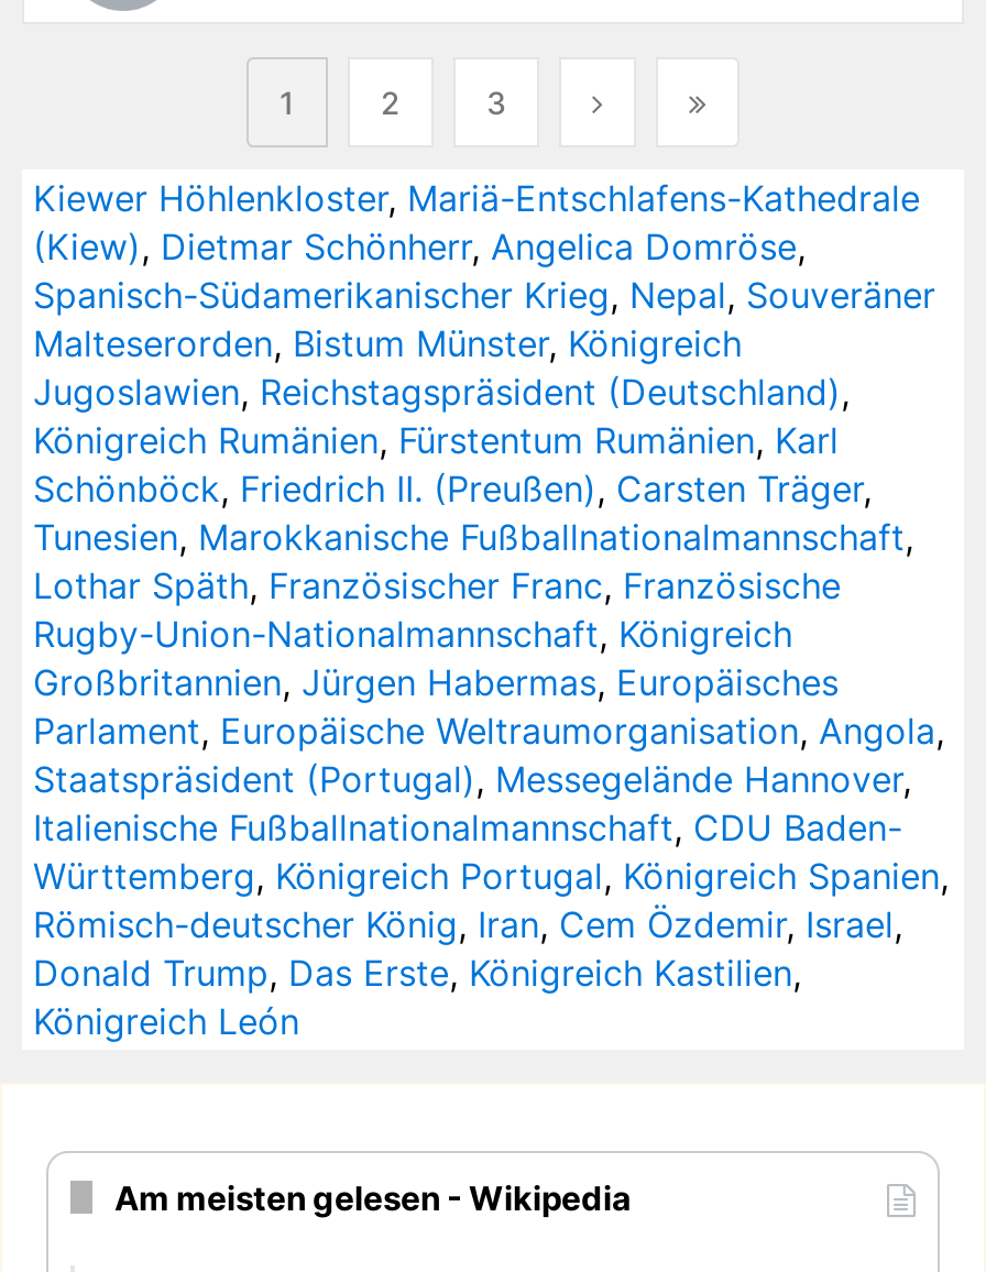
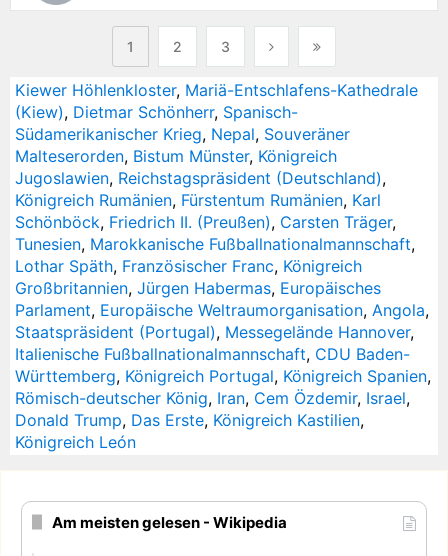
- (Kiew), Dietmar Schönherr, Angelica Domröse,
- Spanisch-Südamerikanischer Krieg, Nepal, Souveräner
+ (Kiew), Dietmar Schönherr, Spanisch-
+ Südamerikanischer Krieg, Nepal, Souveräner

- Lothar Späth, Französischer Franc, Französische
- Rugby-Union-Nationalmannschaft, Königreich
+ Lothar Späth, Französischer Franc, Königreich
